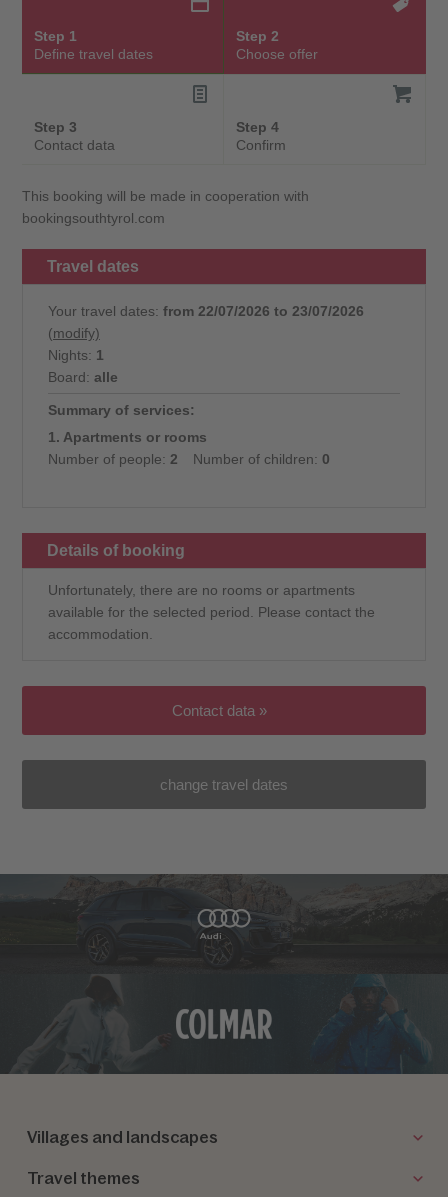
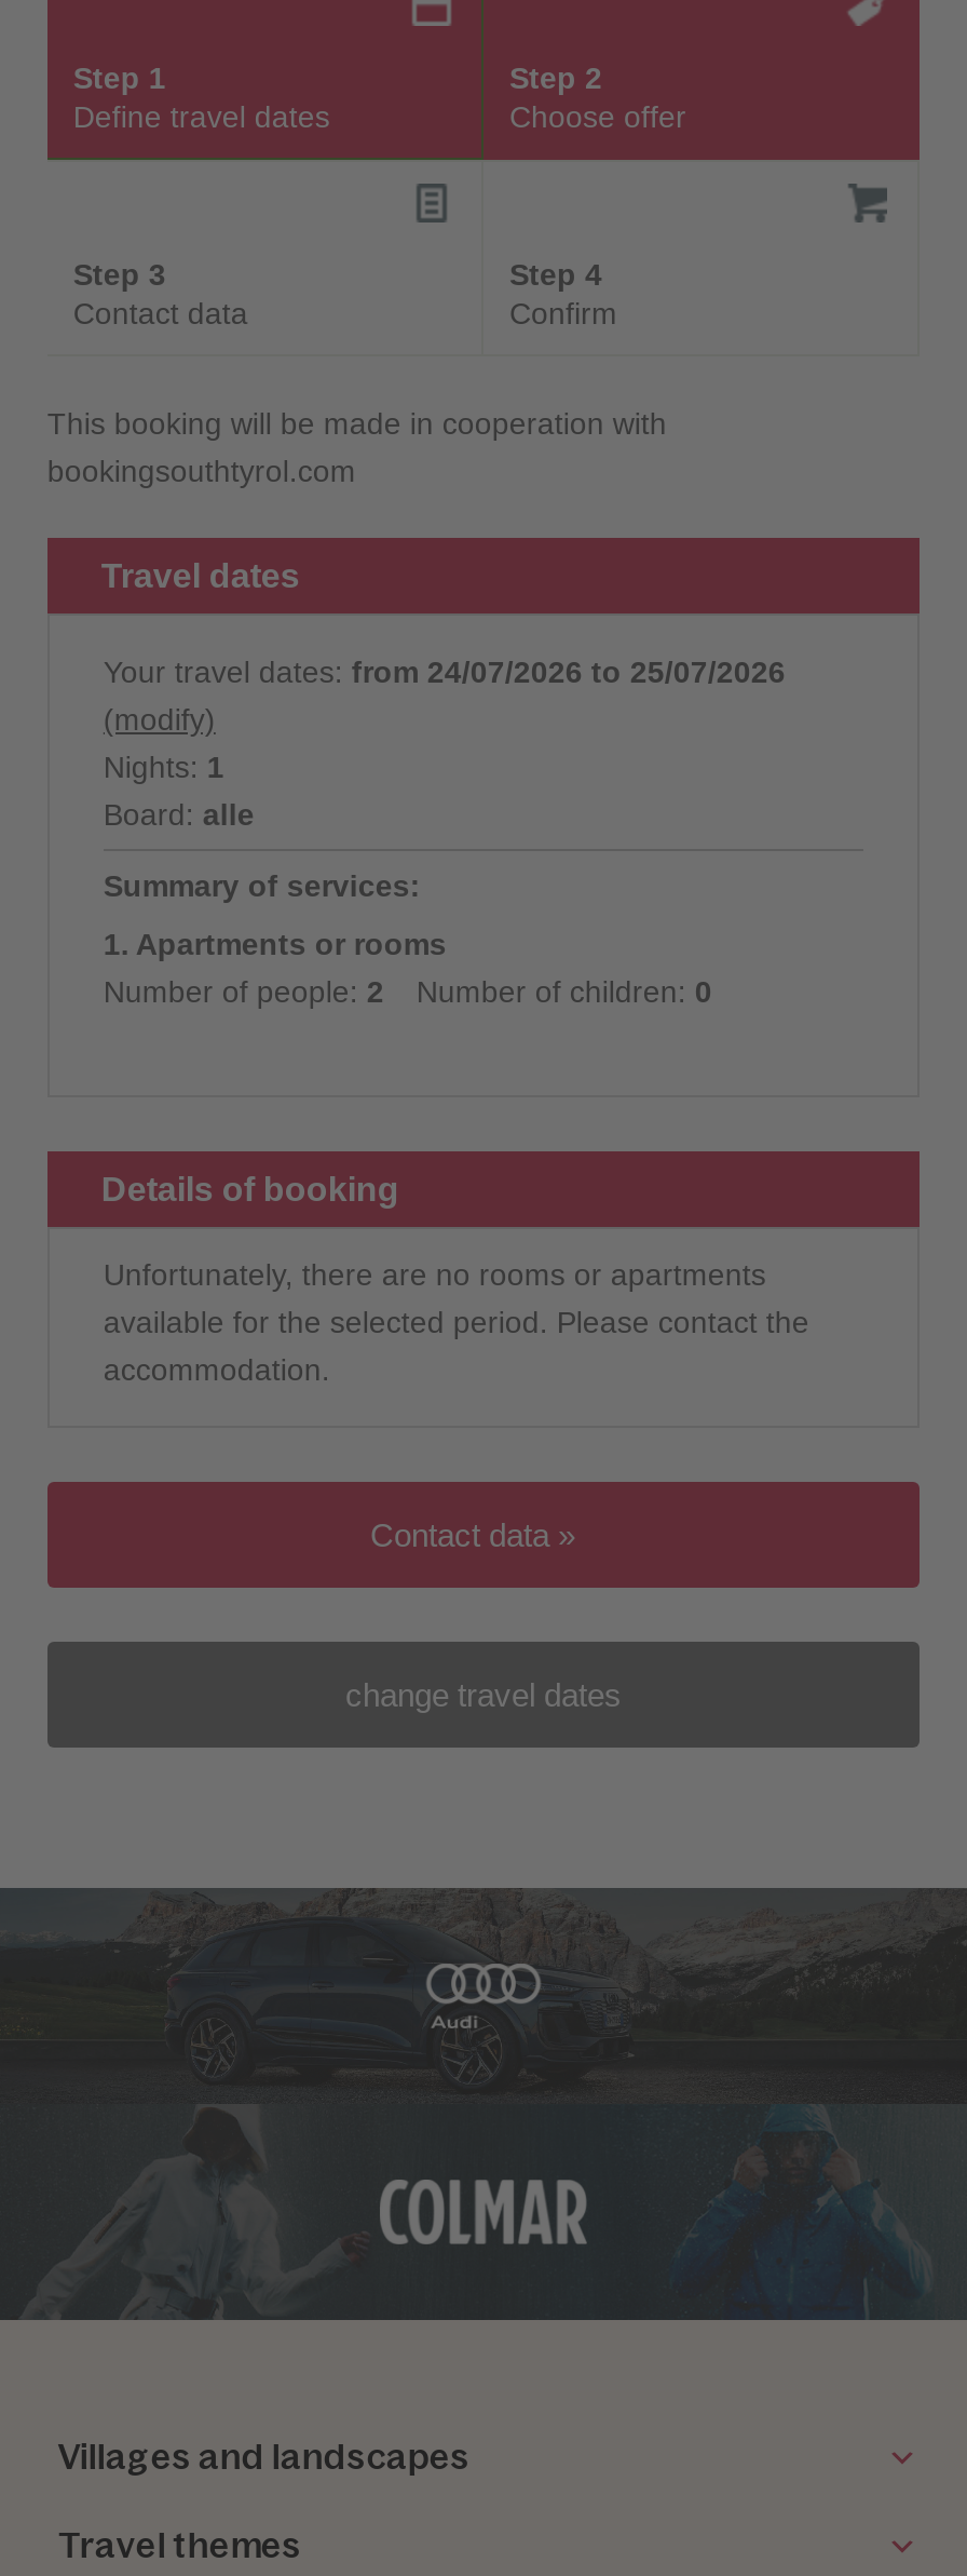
- Your travel dates: from 22/07/2026 to 23/07/2026
+ Your travel dates: from 24/07/2026 to 25/07/2026
